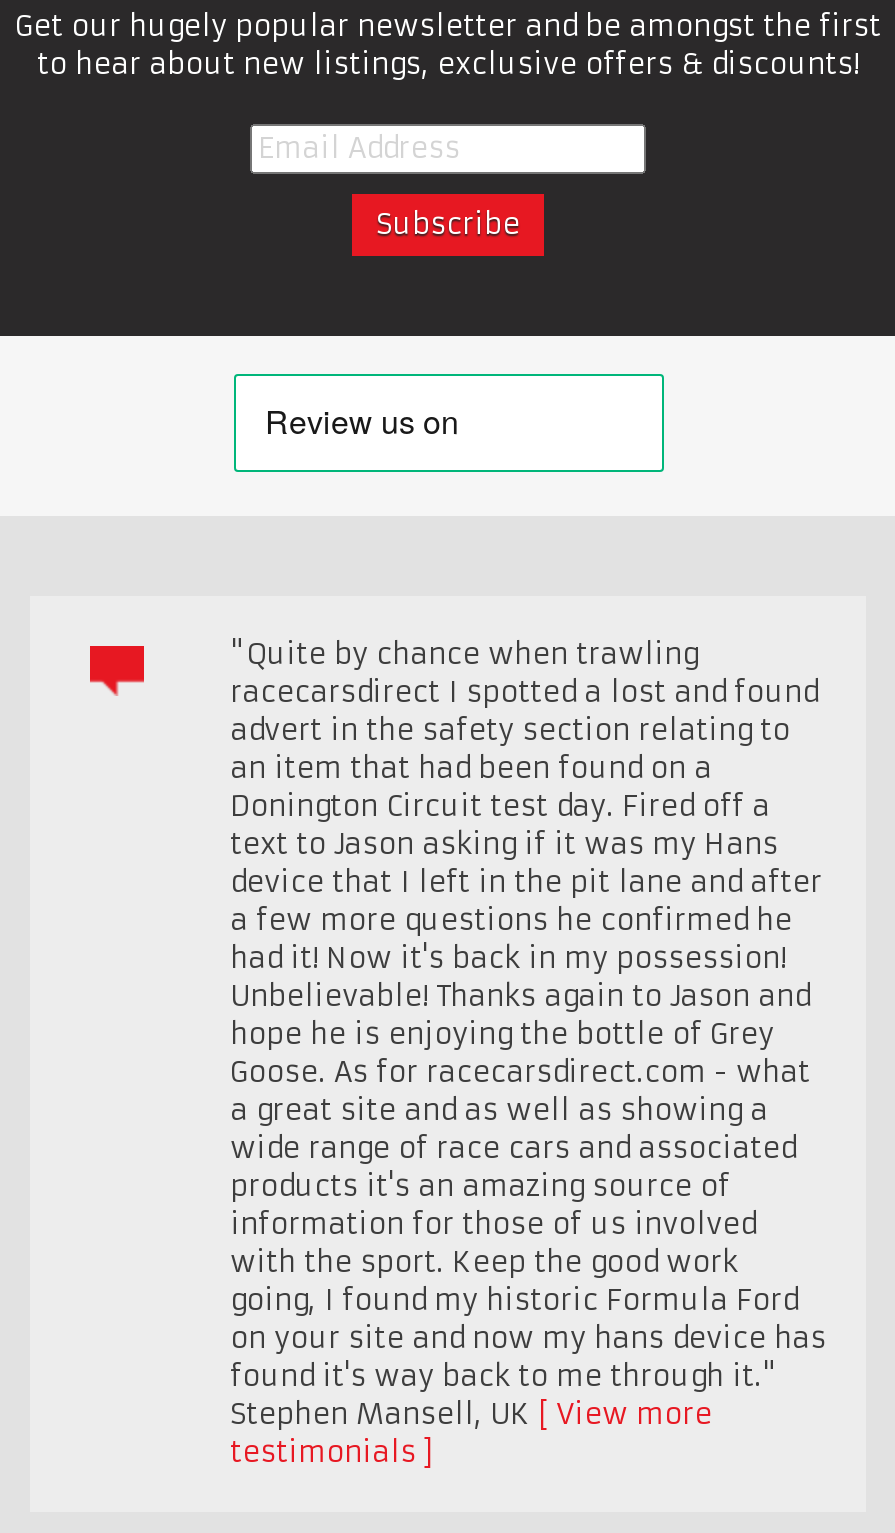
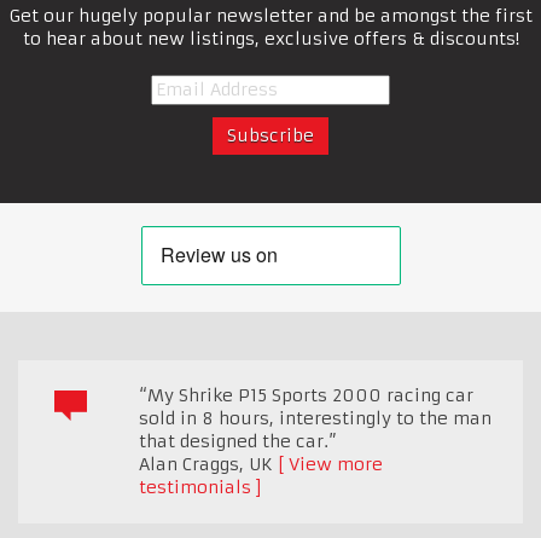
- "Quite by chance when trawling
- racecarsdirect I spotted a lost and found
- advert in the safety section relating to
- an item that had been found on a
- Donington Circuit test day. Fired off a
- text to Jason asking if it was my Hans
- device that I left in the pit lane and after
- a few more questions he confirmed he
- had it! Now it's back in my possession!
- Unbelievable! Thanks again to Jason and
- hope he is enjoying the bottle of Grey
- Goose. As for racecarsdirect.com - what
- a great site and as well as showing a
- wide range of race cars and associated
- products it's an amazing source of
- information for those of us involved
- with the sport. Keep the good work
- going, I found my historic Formula Ford
- on your site and now my hans device has
- found it's way back to me through it."
- Stephen Mansell, UK View more
+ “My Shrike P15 Sports 2000 racing car
+ sold in 8 hours, interestingly to the man
+ that designed the car.”
+ Alan Craggs, UK View more
